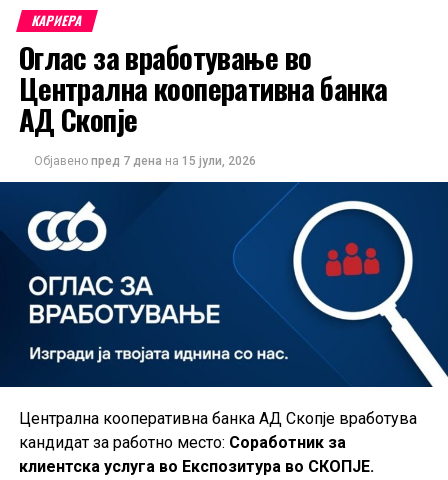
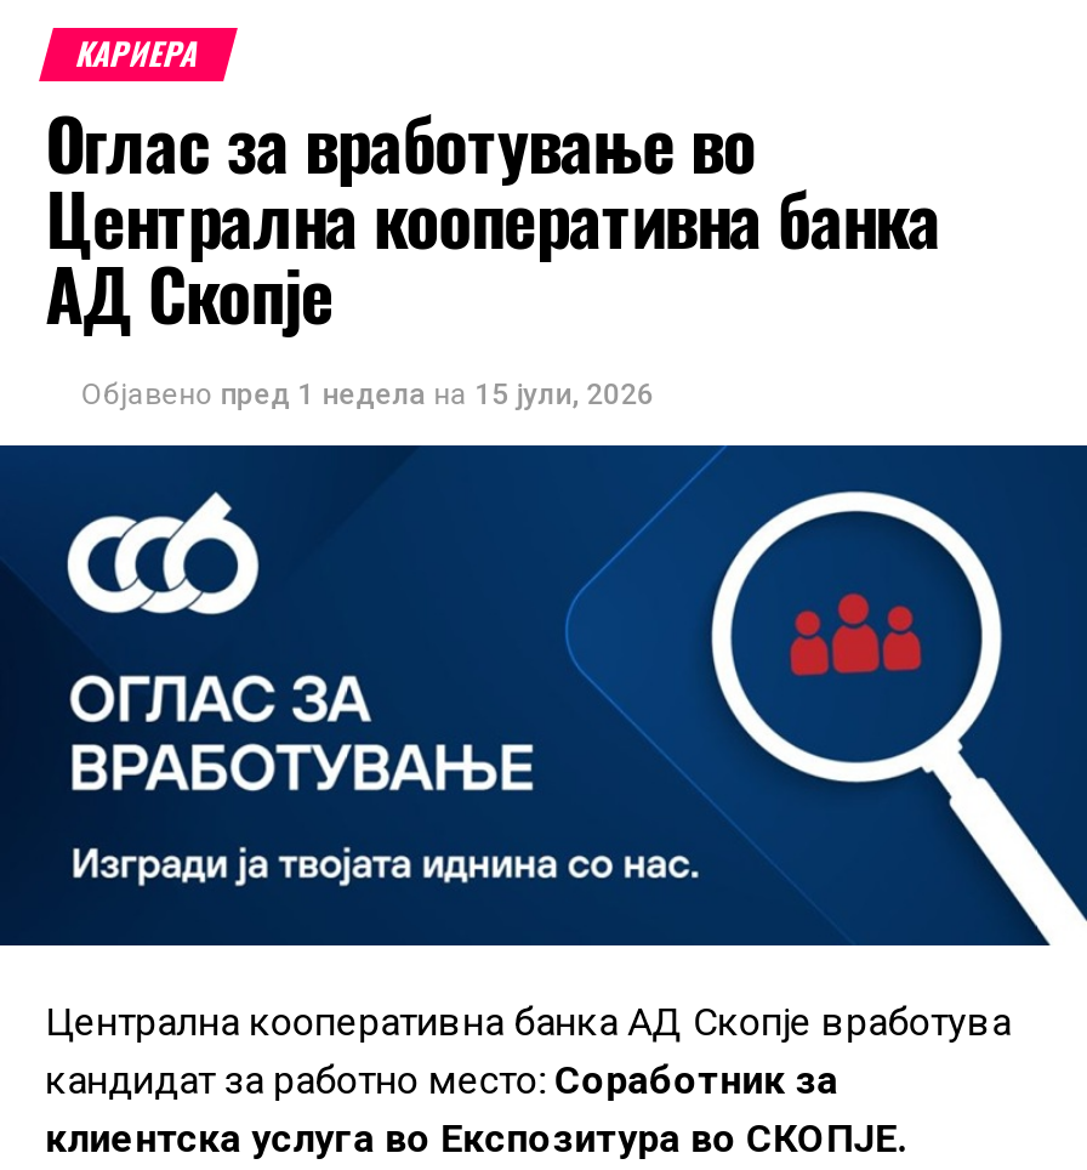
- Објавено пред 7 дена на 15 јули, 2026
+ Објавено пред 1 недела на 15 јули, 2026
